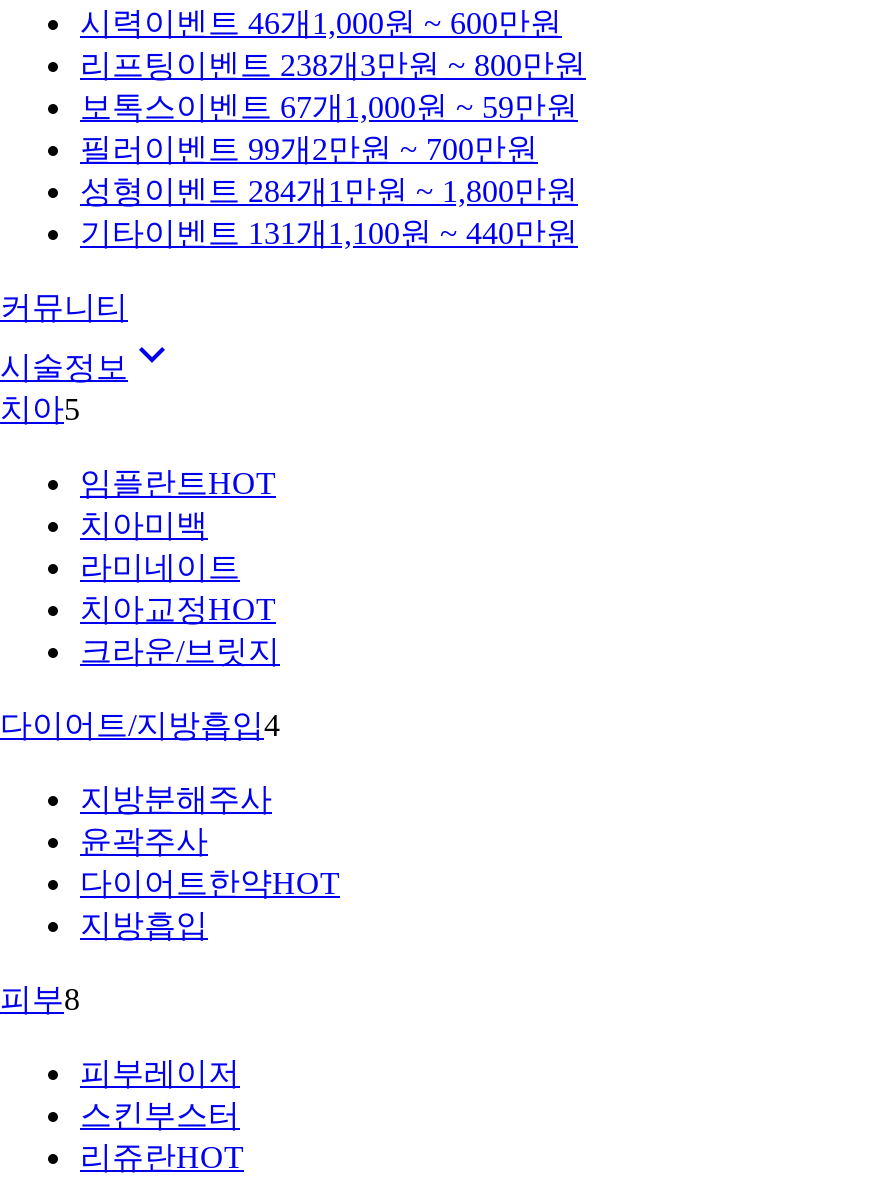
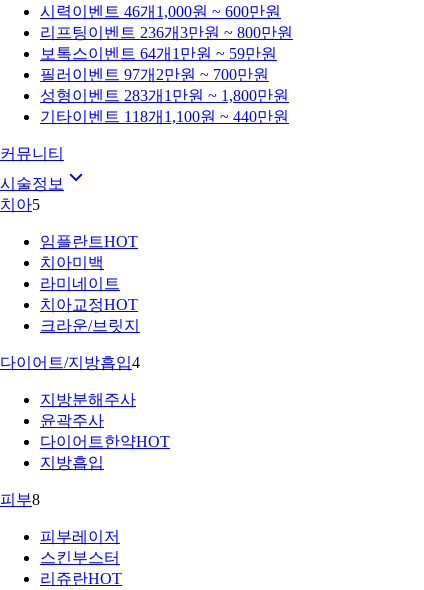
- 리프팅 이벤트 238개3만원 ~ 800만원
+ 리프팅 이벤트 236개3만원 ~ 800만원

- 보톡스 이벤트 67개 1,000원 ~ 59만원
+ 보톡스 이벤트 64개 1만원 ~ 59만원

- 필러 이벤트 99개2만원 ~ 700만원
+ 필러 이벤트 97개2만원 ~ 700만원

- 성형 이벤트 284개 1만원 ~ 1,800만원
+ 성형 이벤트 283개 1만원 ~ 1,800만원

- 기타이벤트 131개 1,100원 ~ 440만원
+ 기타이벤트 118개 1,100원 ~ 440만원
